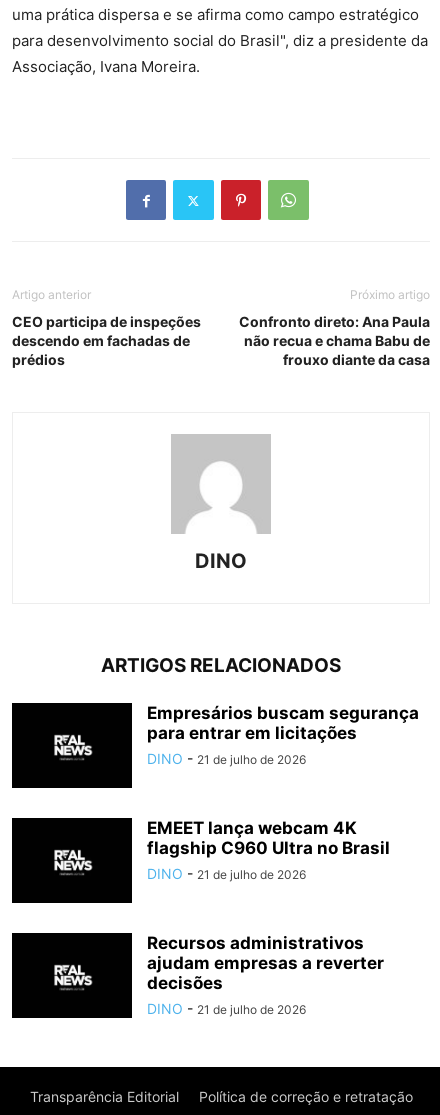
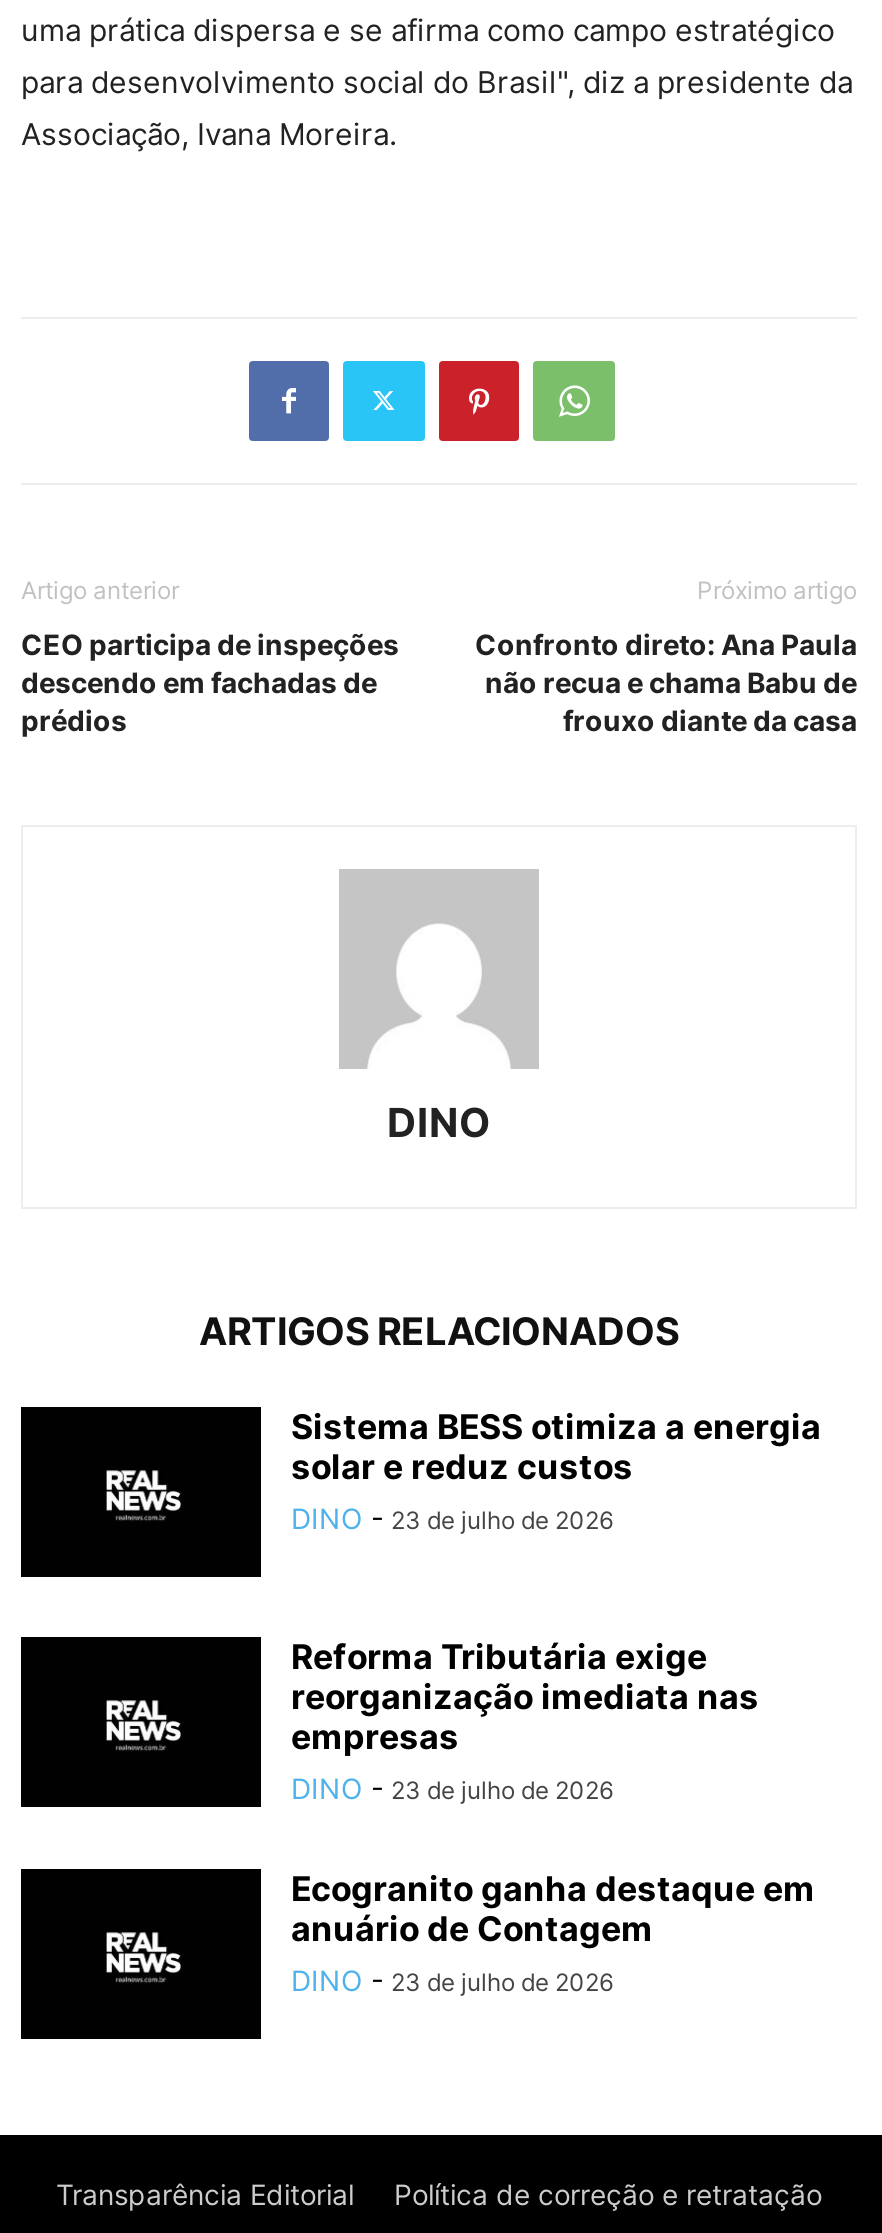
- Empresários buscam segurança
- para entrar em licitações
- DINO - 21 de julho de 2026
+ Sistema BESS otimiza a energia
+ solar e reduz custos
+ DINO - 23 de julho de 2026

- EMEET lança webcam 4K
- flagship C960 Ultra no Brasil
- DINO - 21 de julho de 2026
+ Reforma Tributária exige
+ reorganização imediata nas
+ empresas
+ DINO - 23 de julho de 2026

- Recursos administrativos
- ajudam empresas a reverter
- decisões
- DINO - 21 de julho de 2026
+ Ecogranito ganha destaque em
+ anuário de Contagem
+ DINO - 23 de julho de 2026
